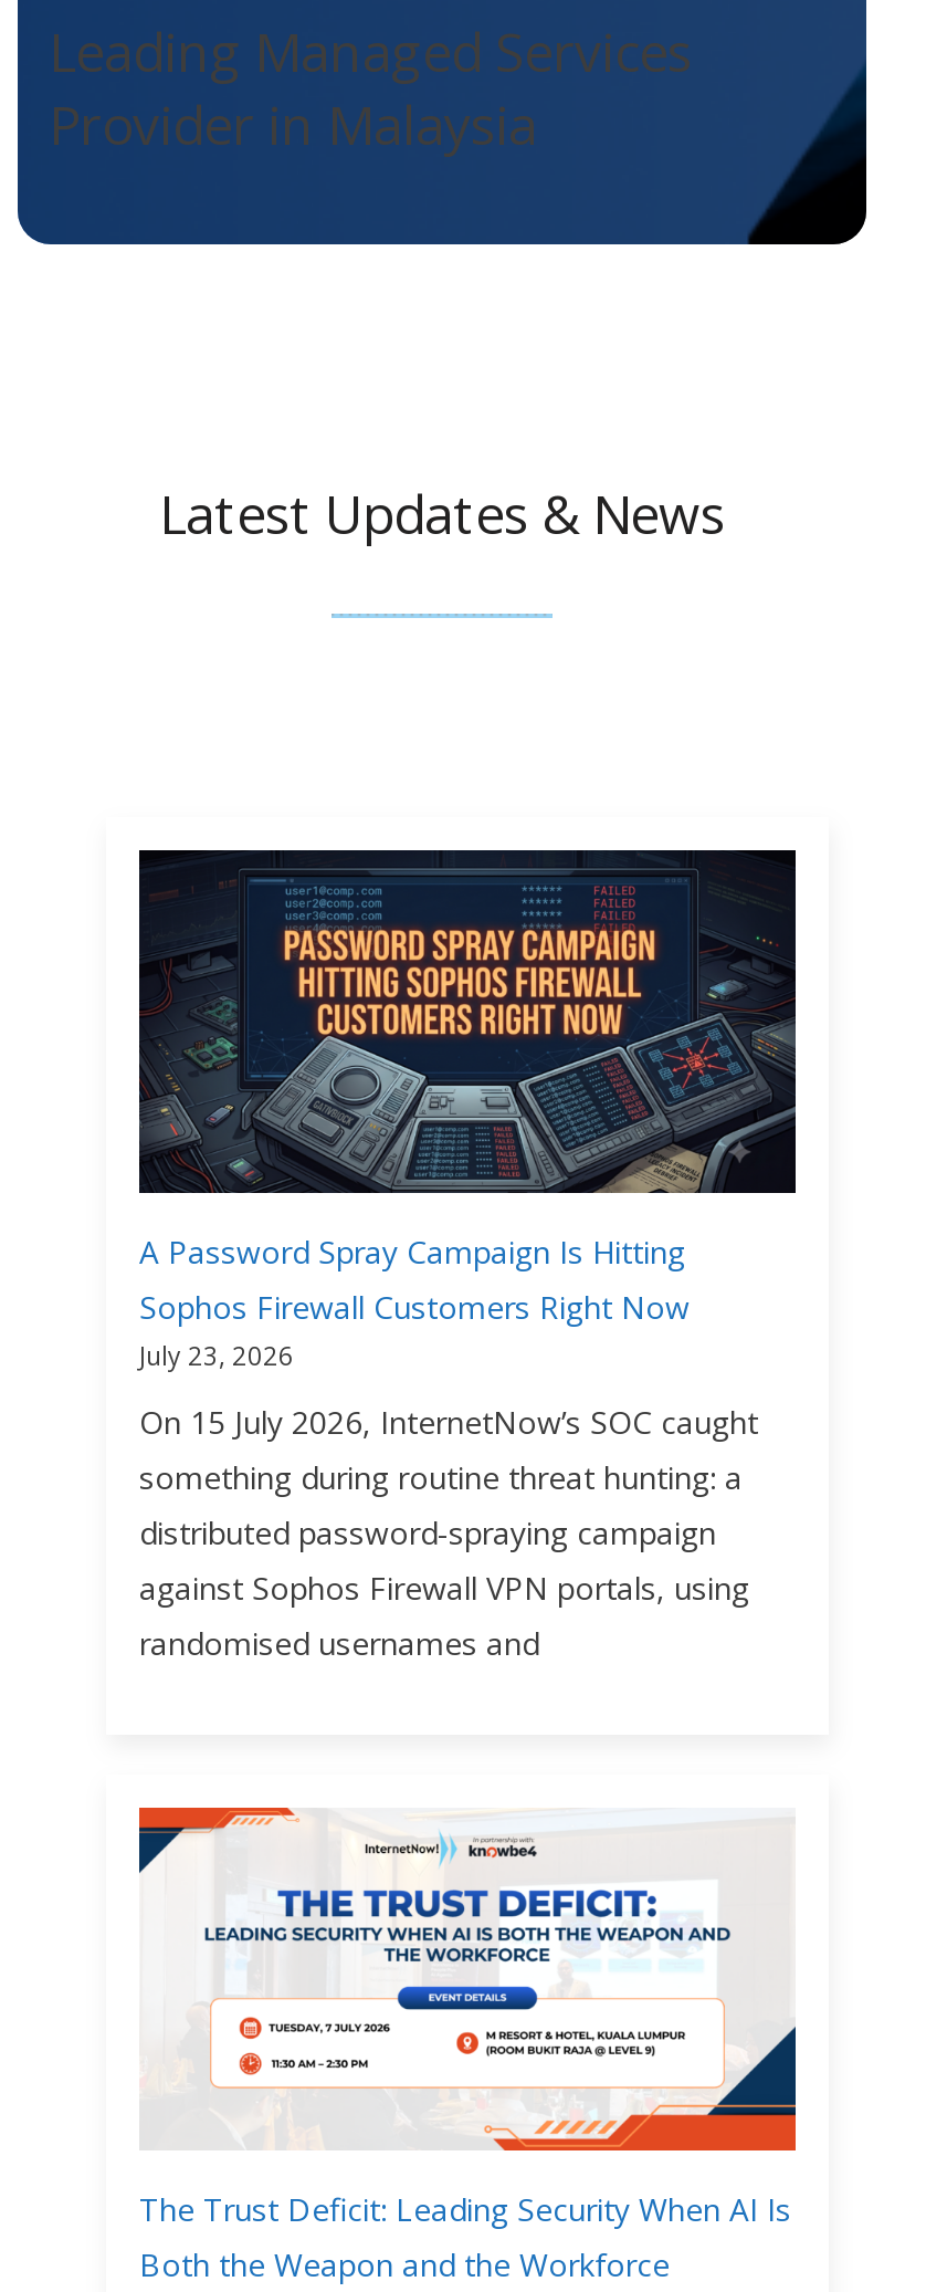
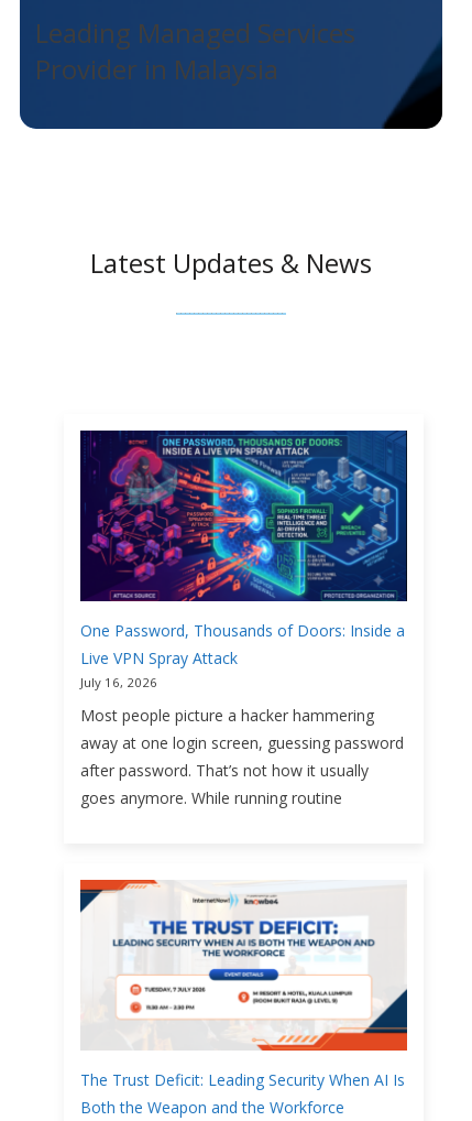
- [image]
- A Password Spray Campaign Is Hitting
- Sophos Firewall Customers Right Now
- July 23, 2026
+ [image]
+ One Password, Thousands of Doors: Inside a
+ Live VPN Spray Attack
+ July 16, 2026

- On 15 July 2026, InternetNow’s SOC caught
- something during routine threat hunting: a
- distributed password-spraying campaign
- against Sophos Firewall VPN portals, using
- randomised usernames and
+ Most people picture a hacker hammering
+ away at one login screen, guessing password
+ after password. That’s not how it usually
+ goes anymore. While running routine
